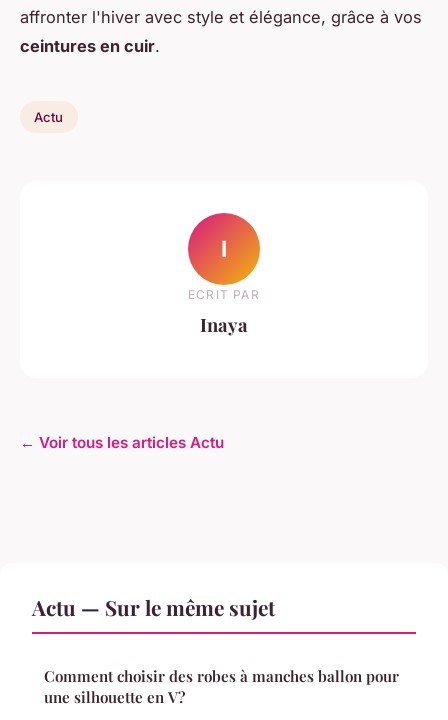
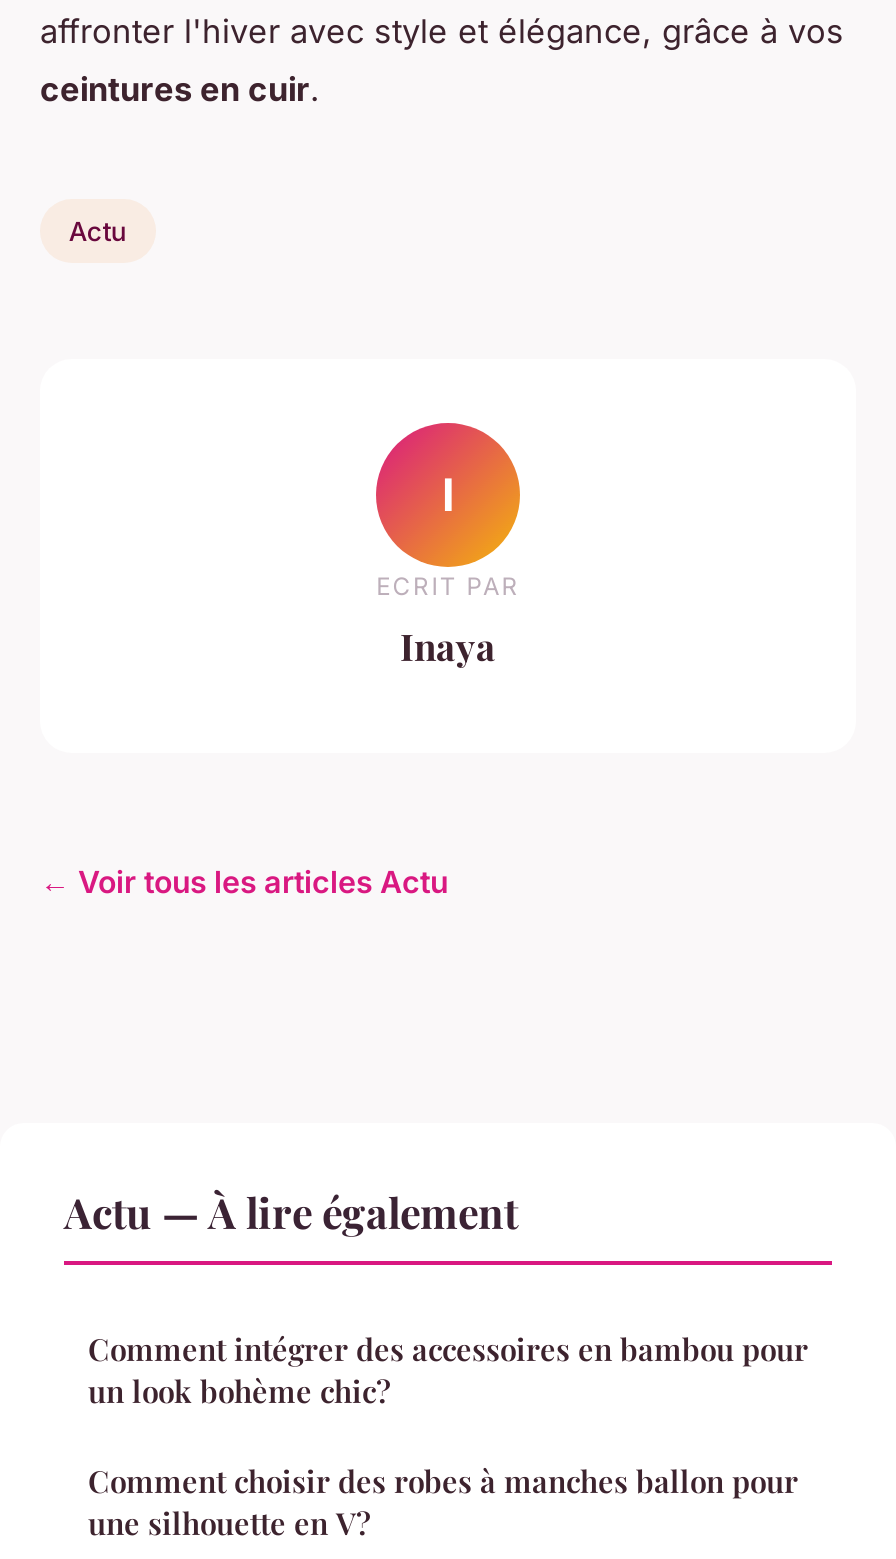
- Actu — Sur le même sujet
+ Actu — À lire également
+ Comment intégrer des accessoires en bambou pour
+ un look bohème chic?
